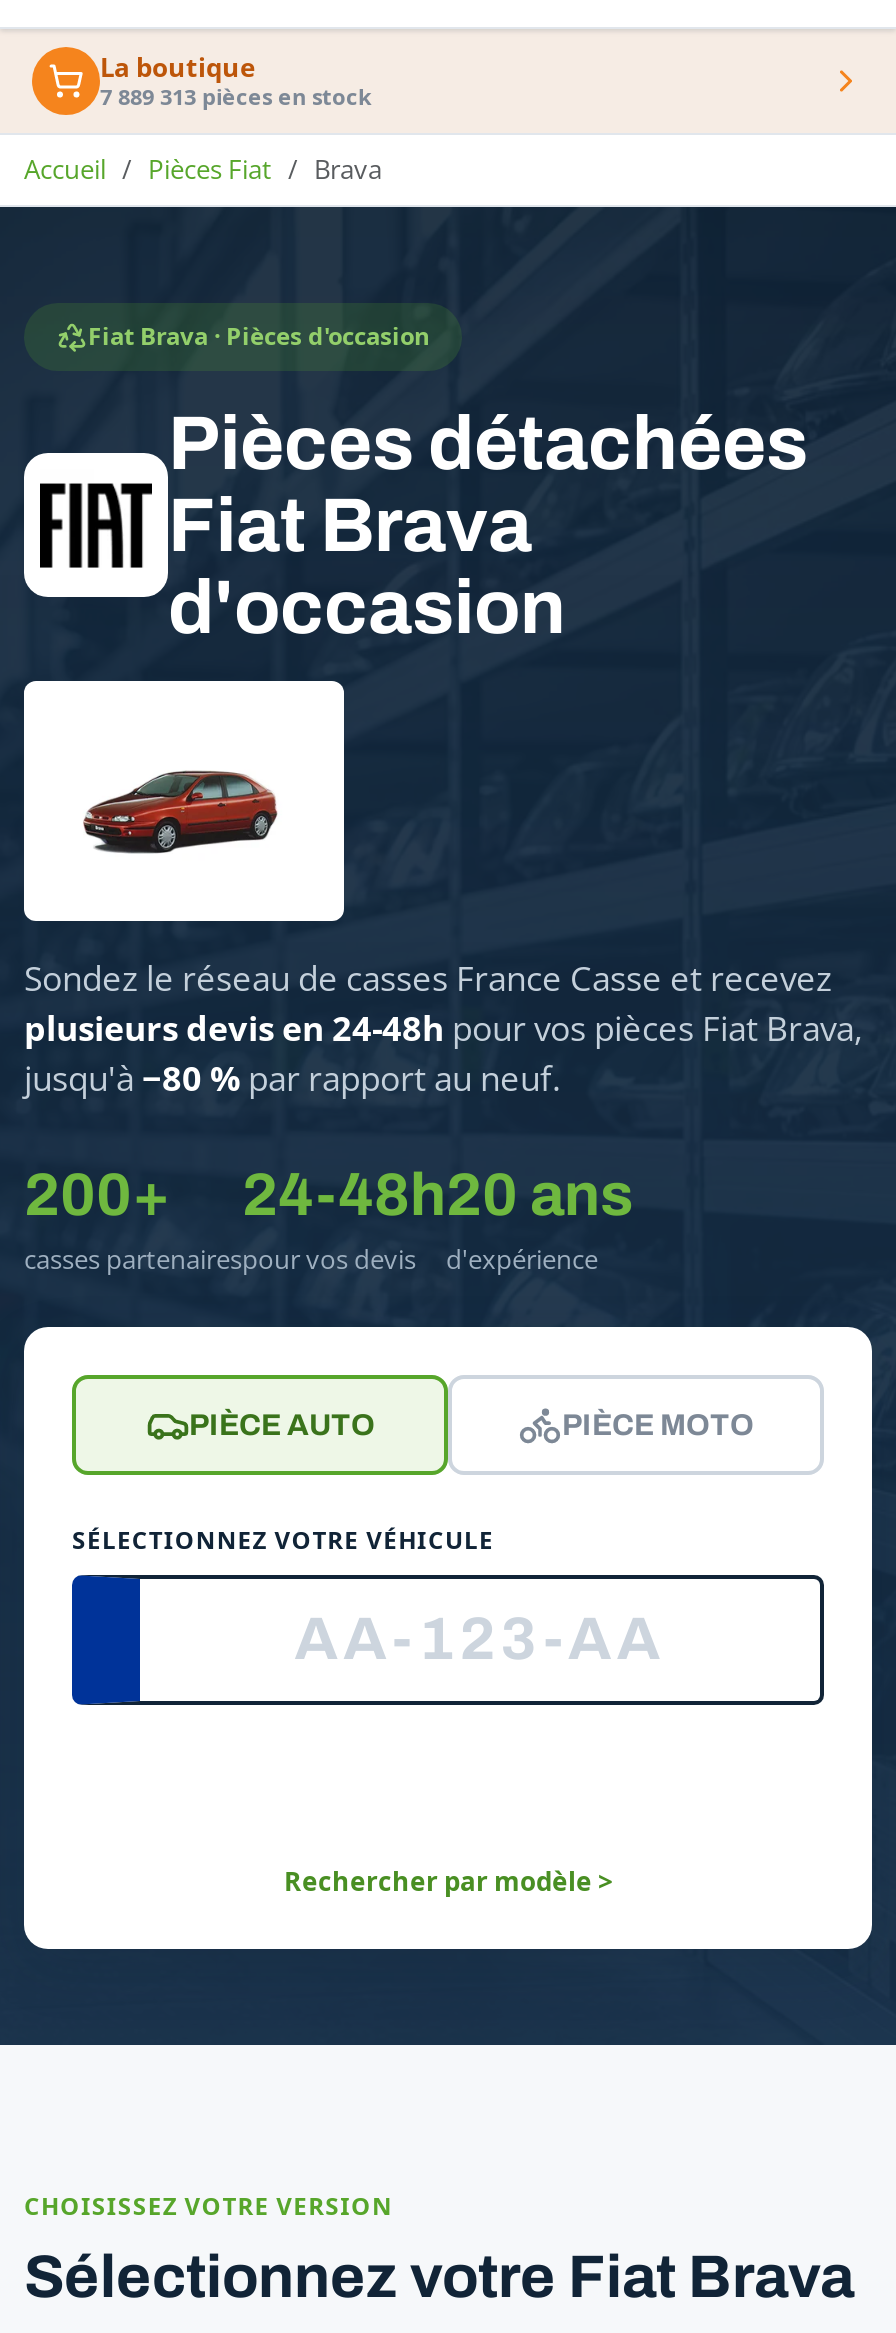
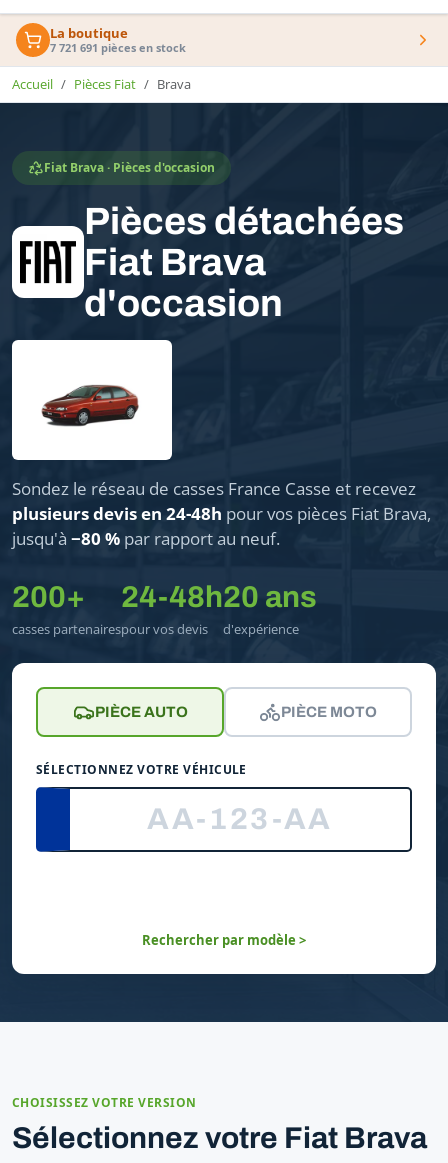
- 7 889 313 pièces en stock
+ 7 721 691 pièces en stock
